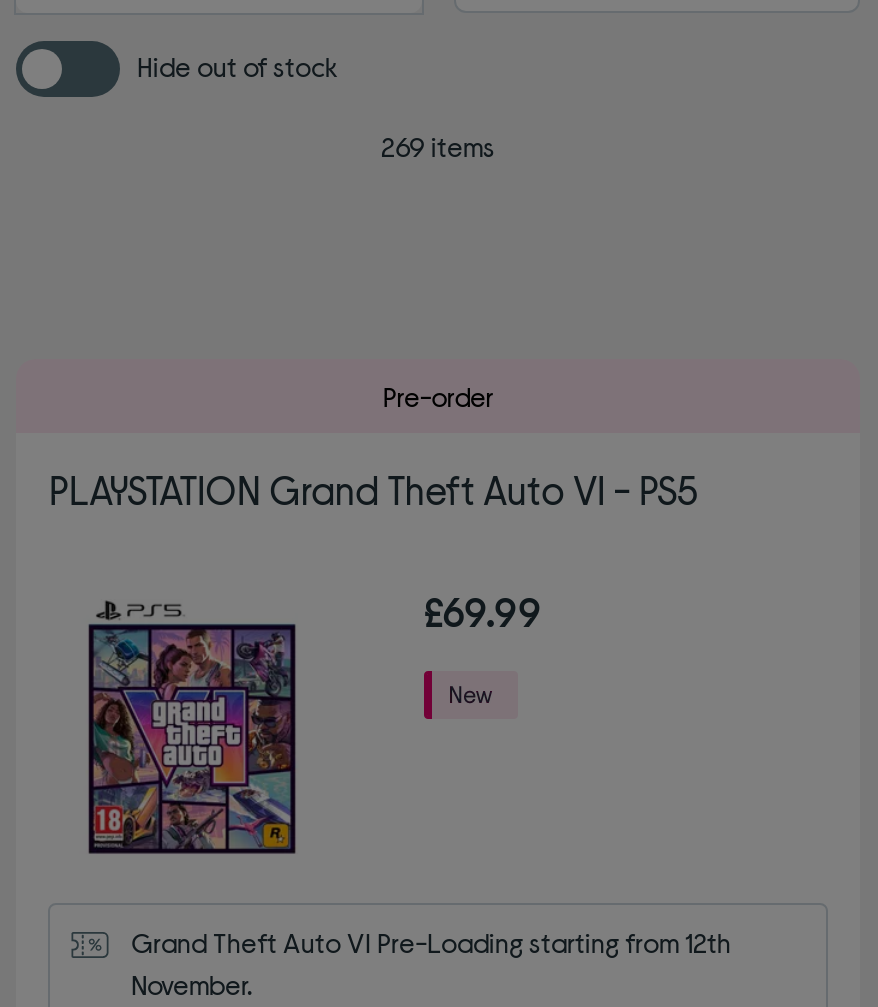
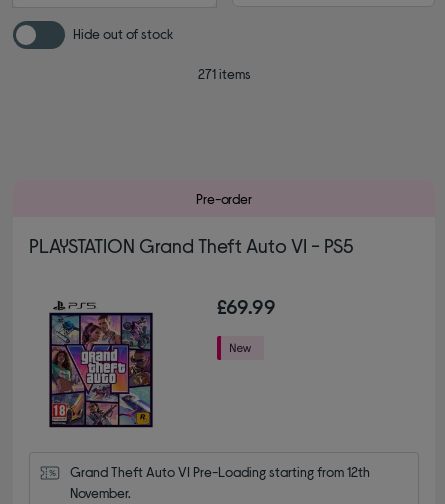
- 269 items
+ 271 items
